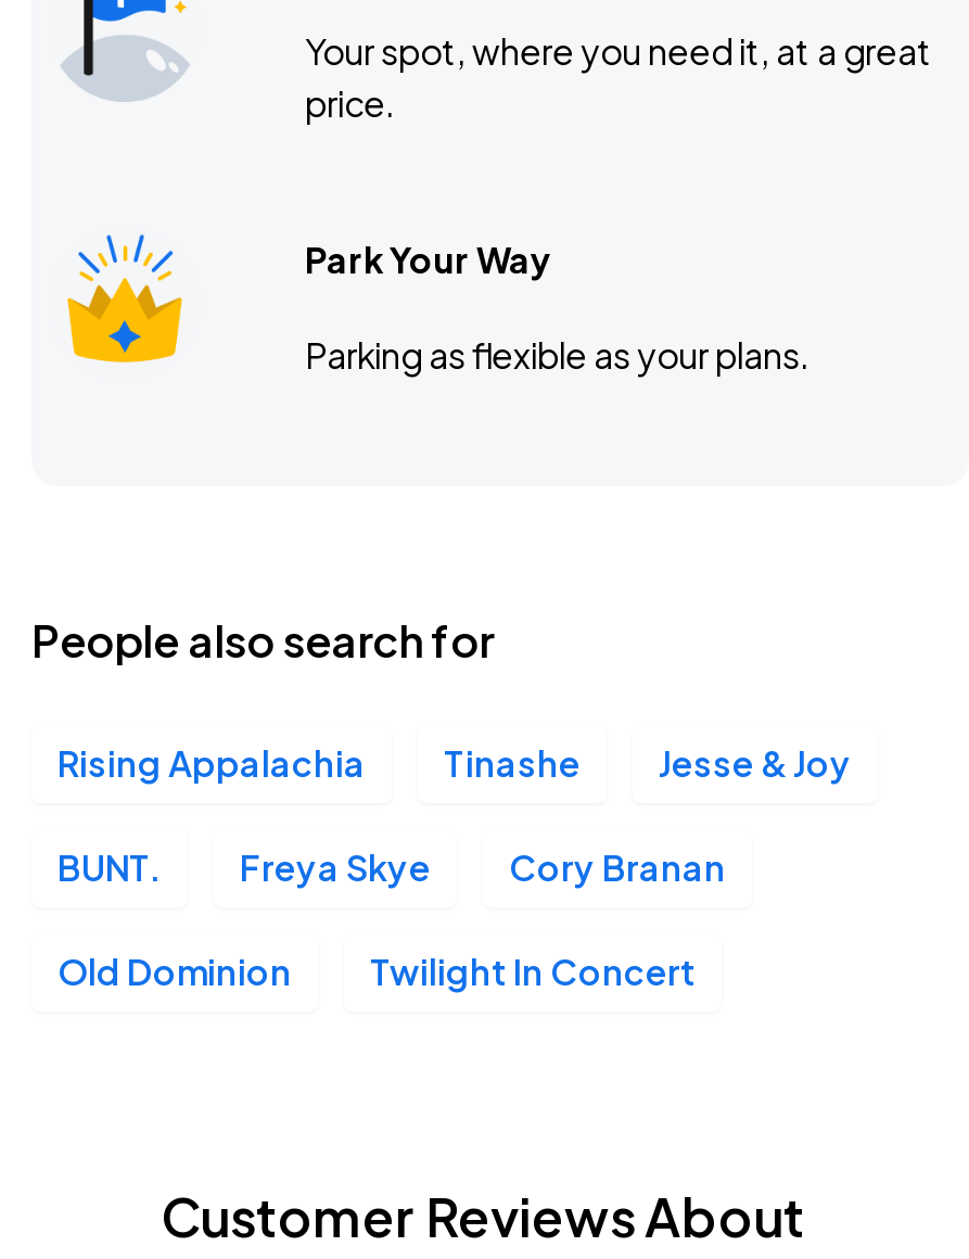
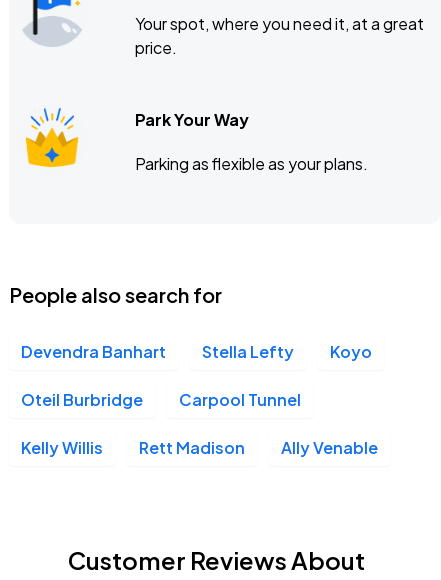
- Rising Appalachia
- Tinashe
- Jesse & Joy
+ Devendra Banhart
+ Stella Lefty
+ Koyo

- BUNT.
- Freya Skye
- Cory Branan
+ Oteil Burbridge
+ Carpool Tunnel

- Old Dominion
- Twilight In Concert
+ Kelly Willis
+ Rett Madison
+ Ally Venable
